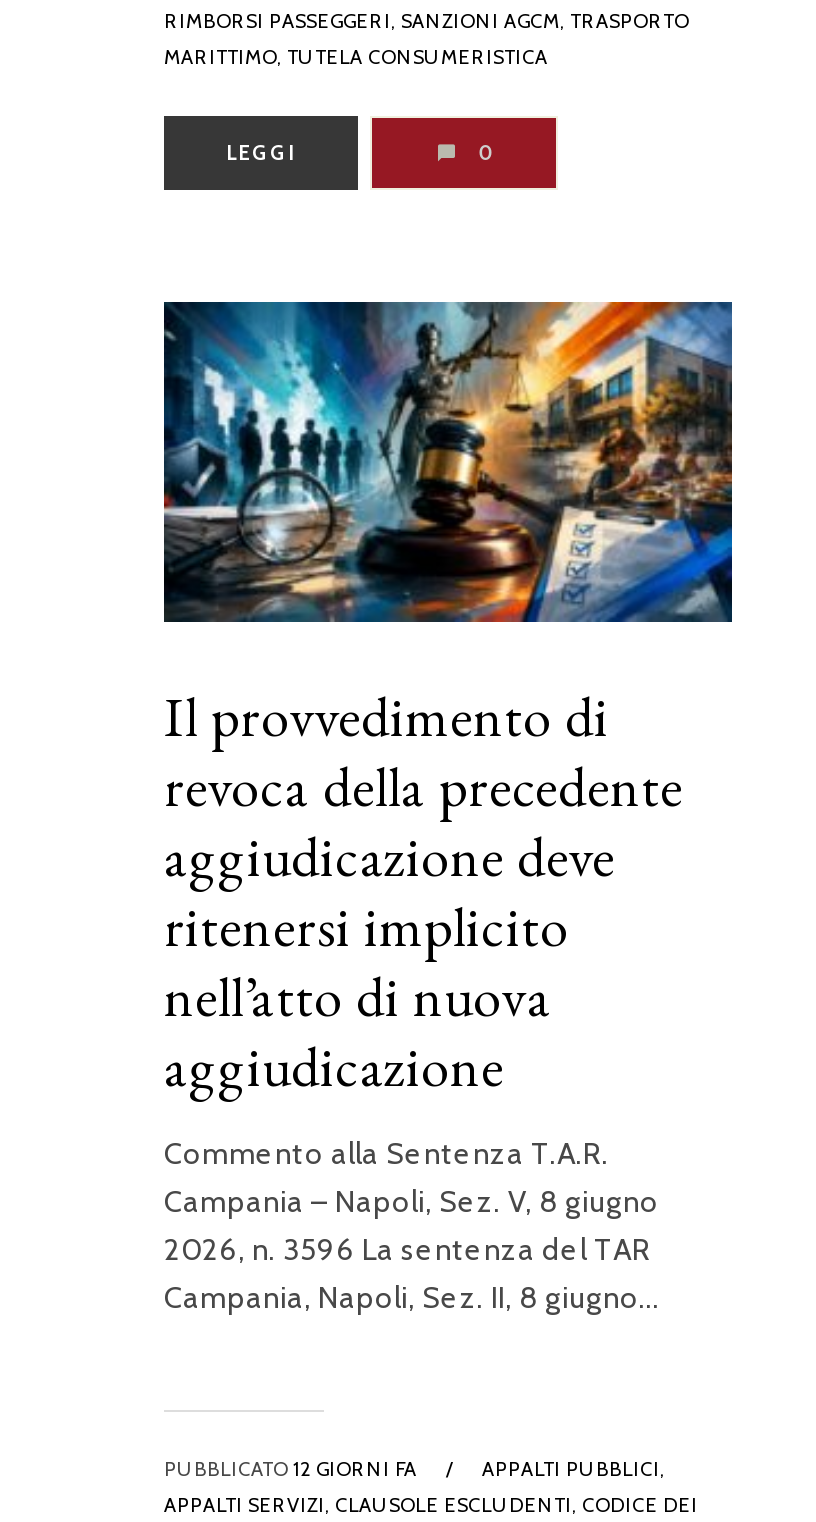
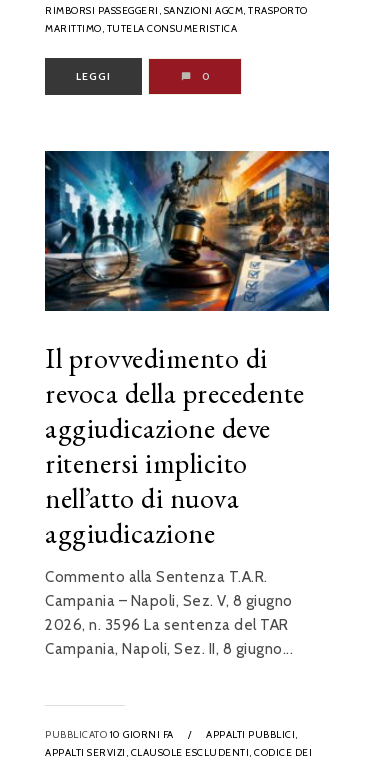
- PUBBLICATO 12 GIORNI FA
+ PUBBLICATO 10 GIORNI FA
